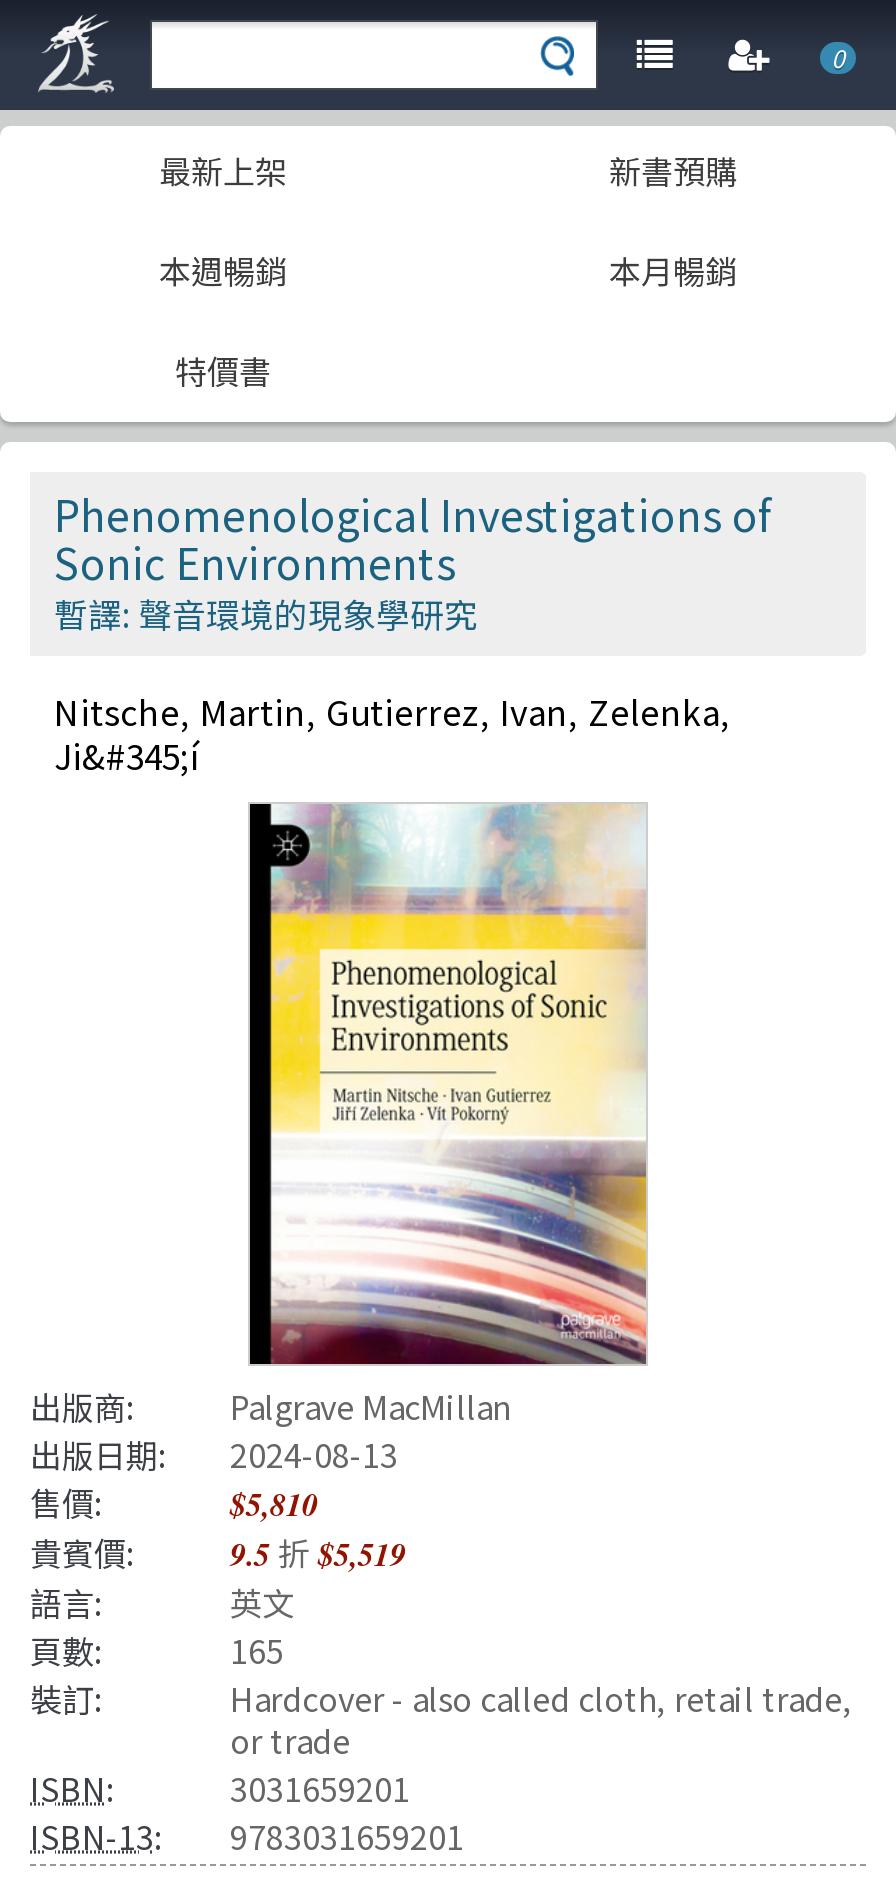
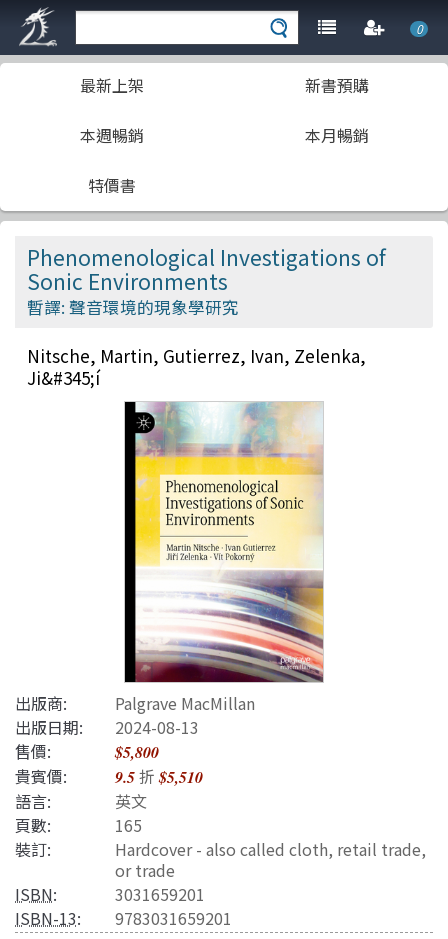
- $5,810
+ $5,800

- 貴賓價: 9.5折$5,519
+ 貴賓價: 9.5折$5,510
